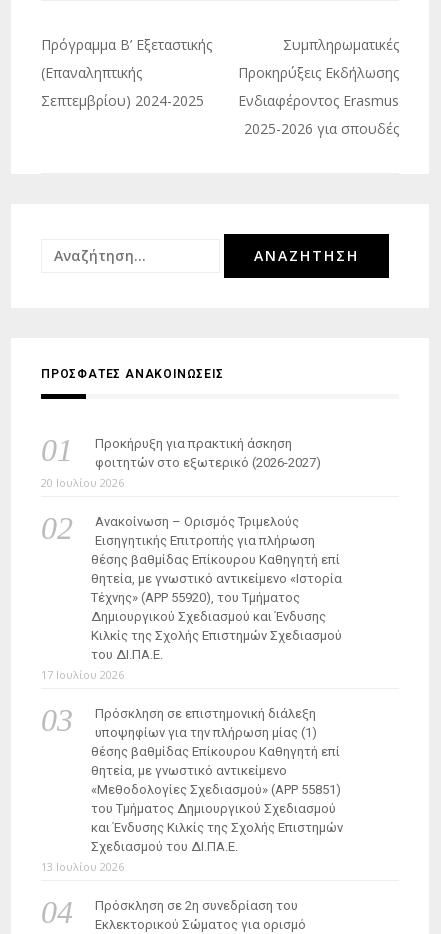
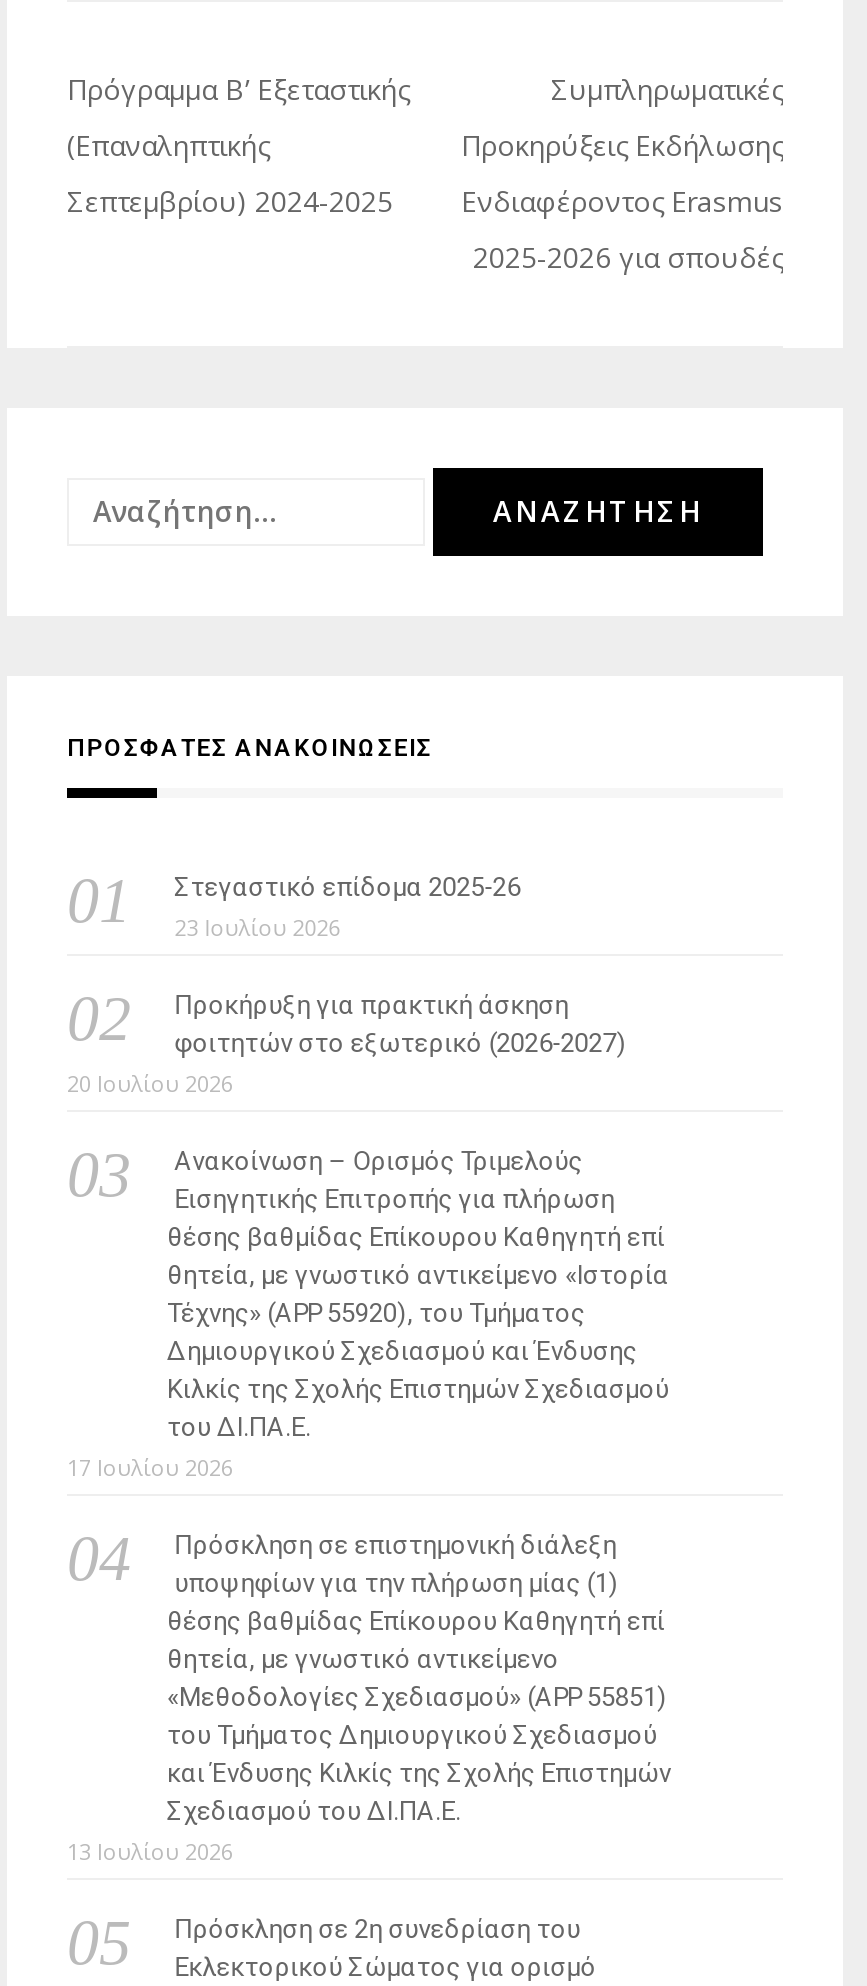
+ Στεγαστικό επίδομα 2025-26
+ 23 Ιουλίου 2026
